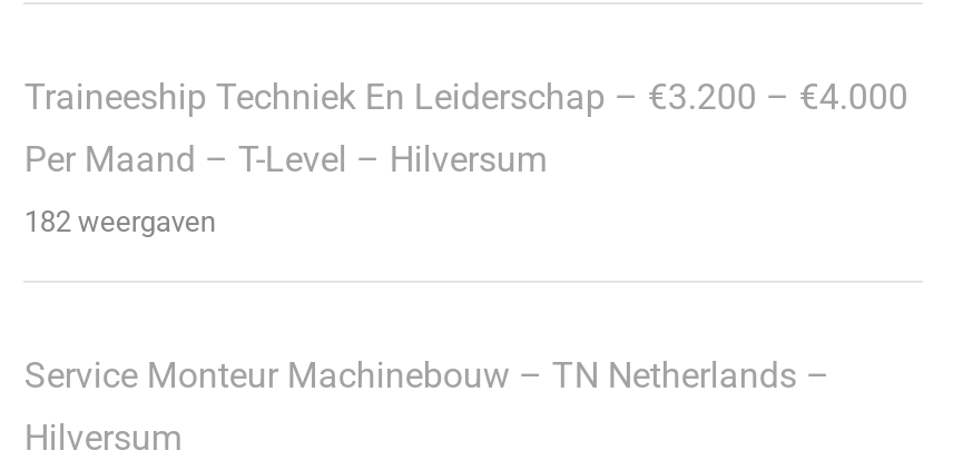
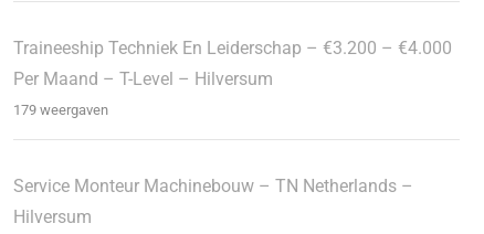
- 182 weergaven
+ 179 weergaven
